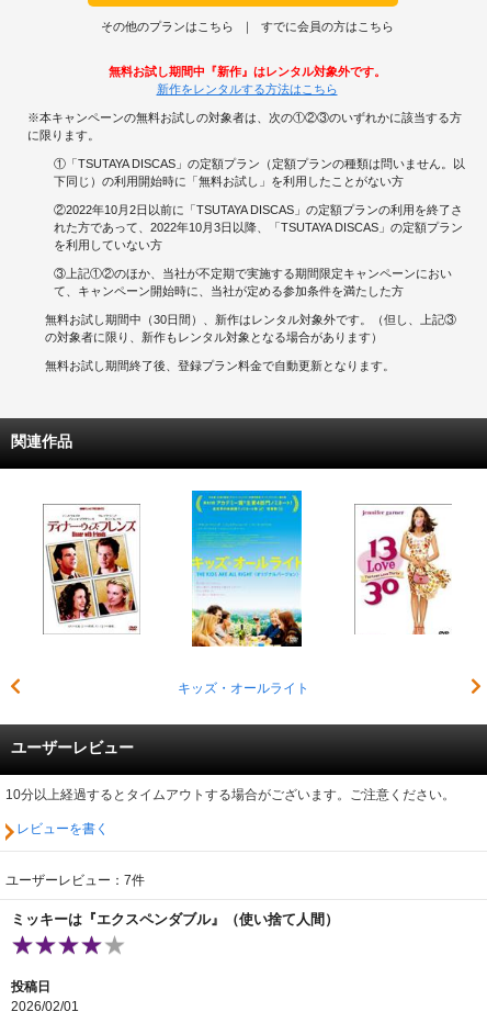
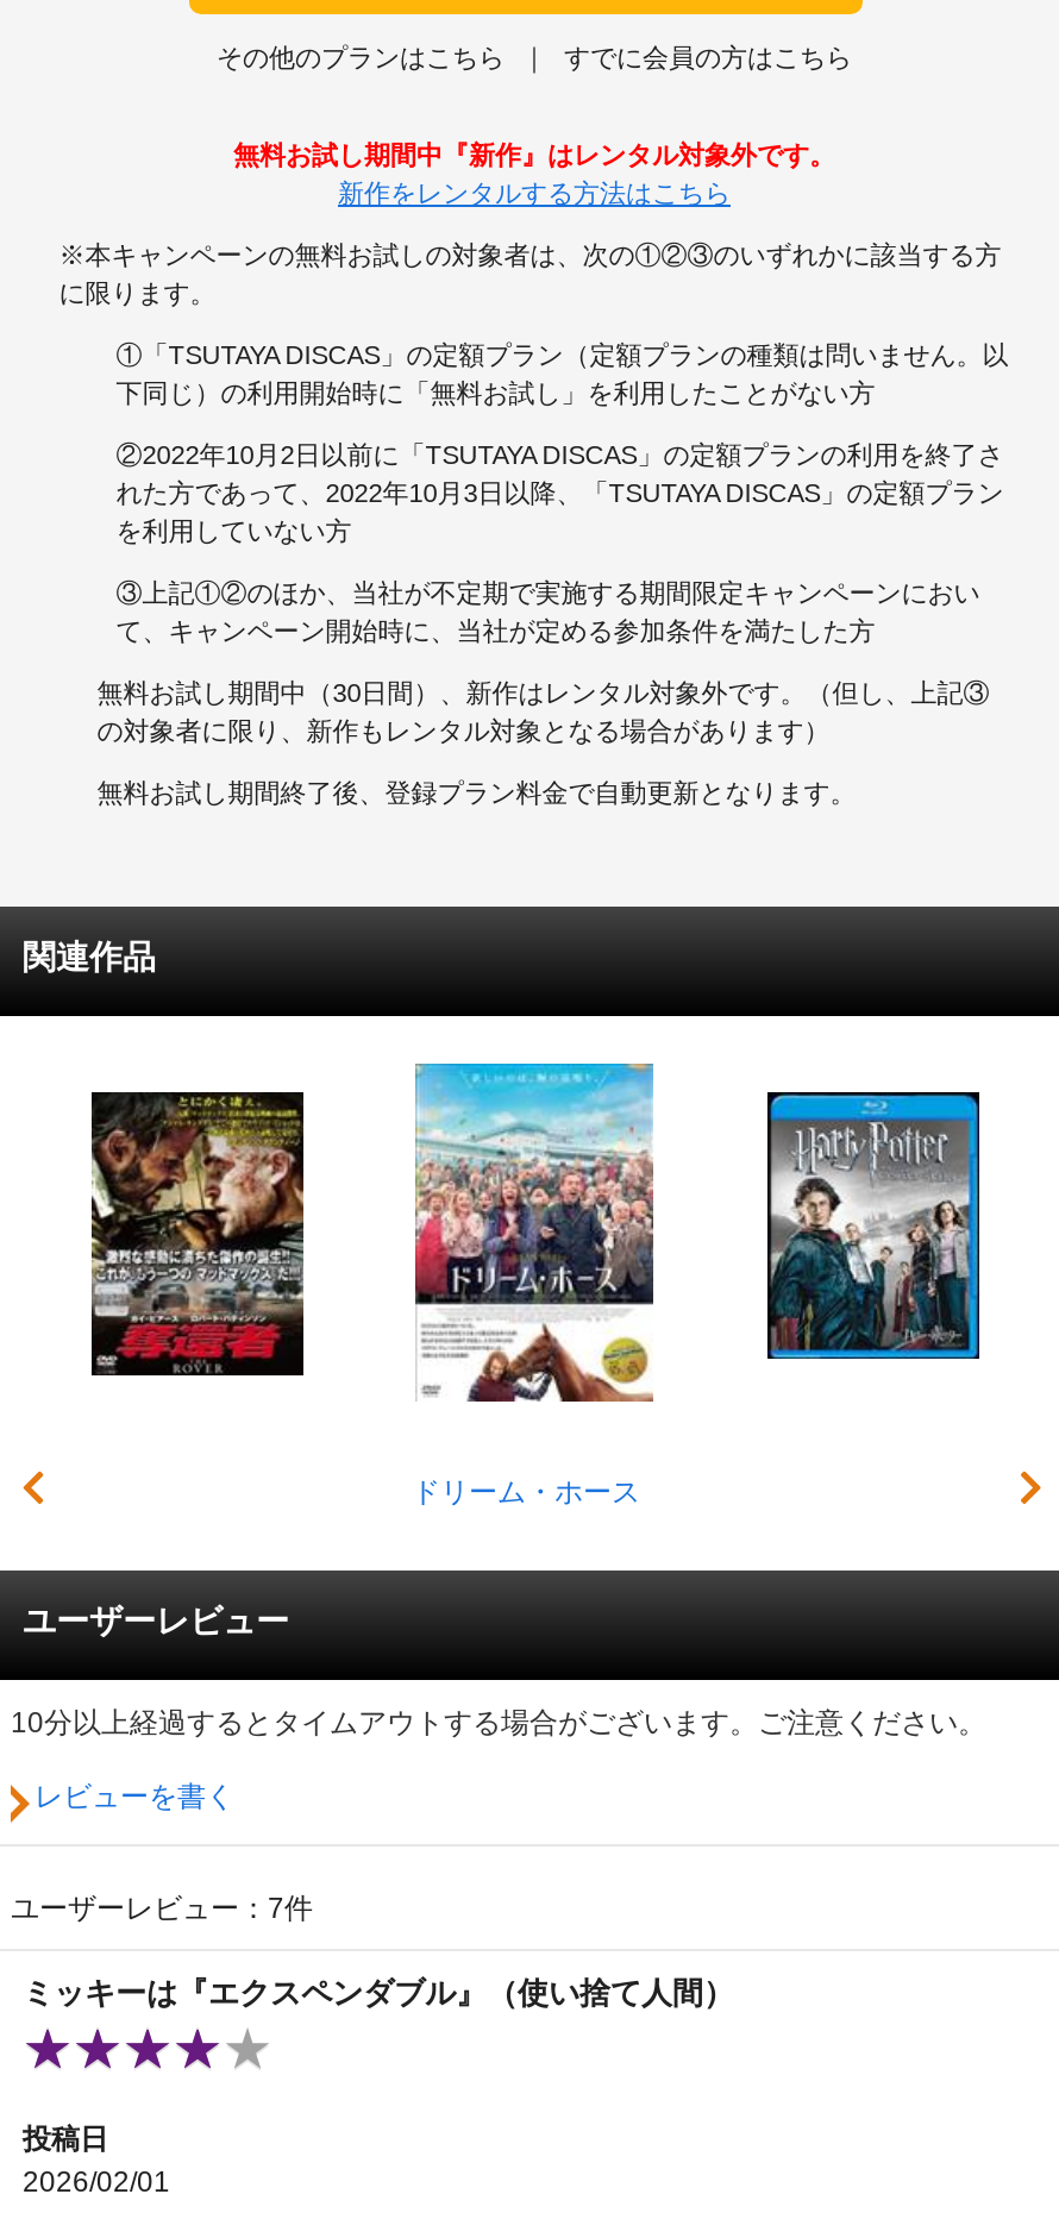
- [image]
- キッズ・オールライト
+ [image]
+ ドリーム・ホース

- [image]
+ [image]

- [image]
+ [image]
